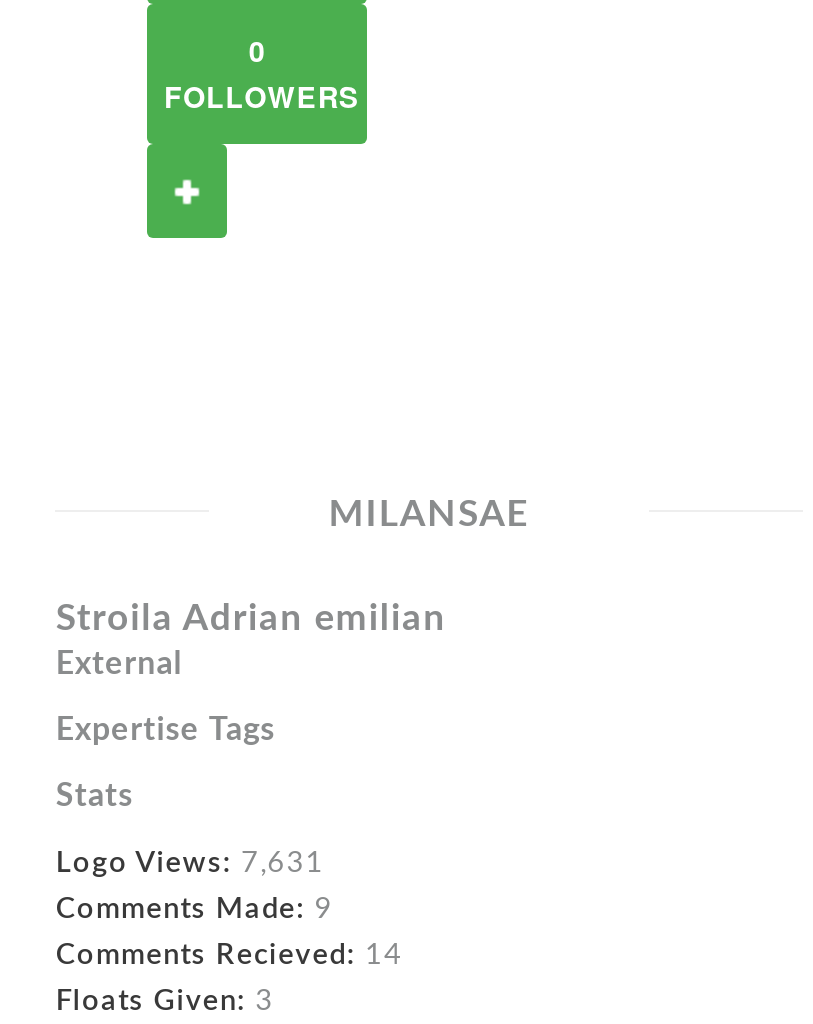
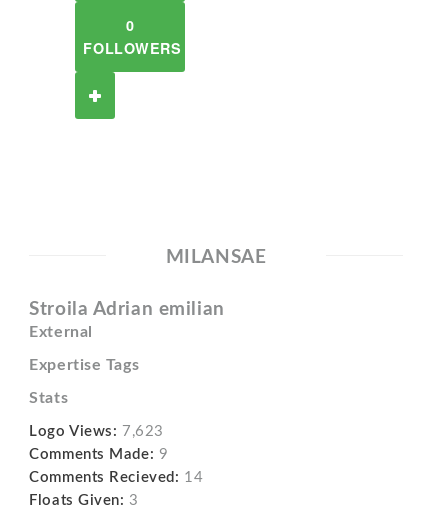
- Logo Views: 7,631
+ Logo Views: 7,623
